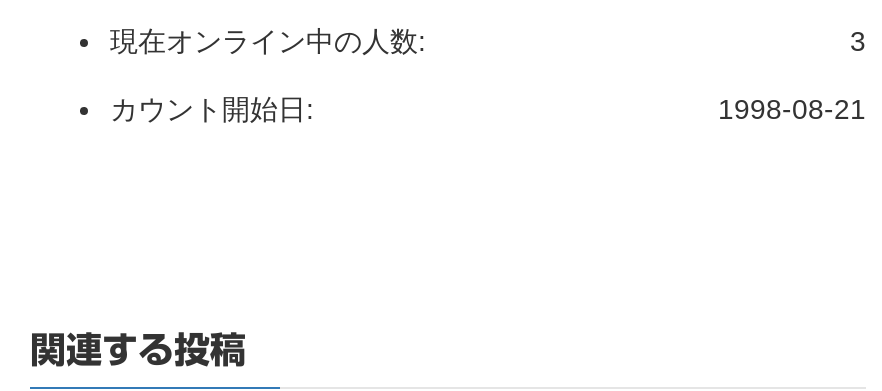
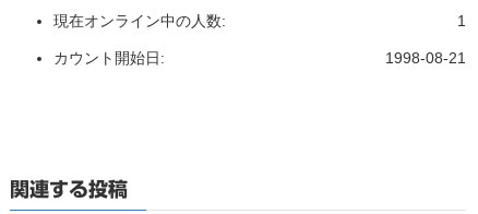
- 3
+ 1
